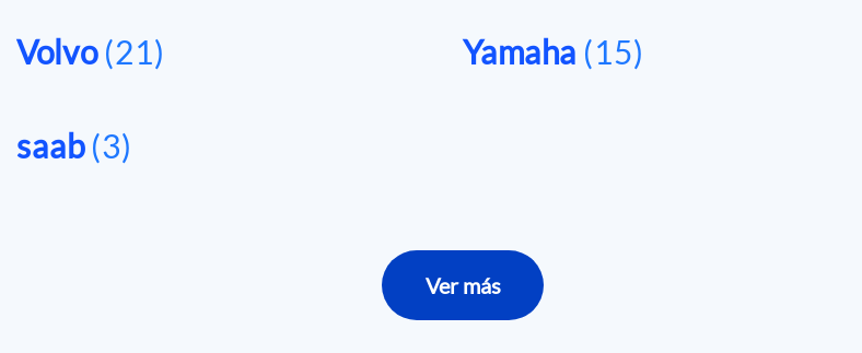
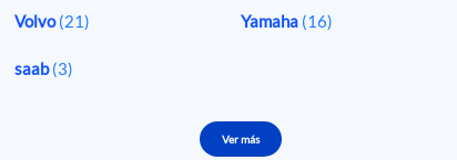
- Yamaha (15)
+ Yamaha (16)
